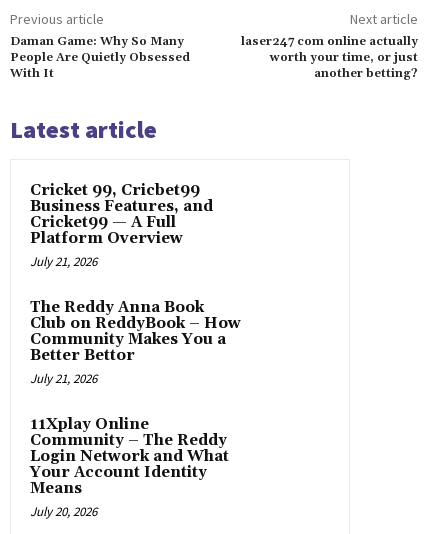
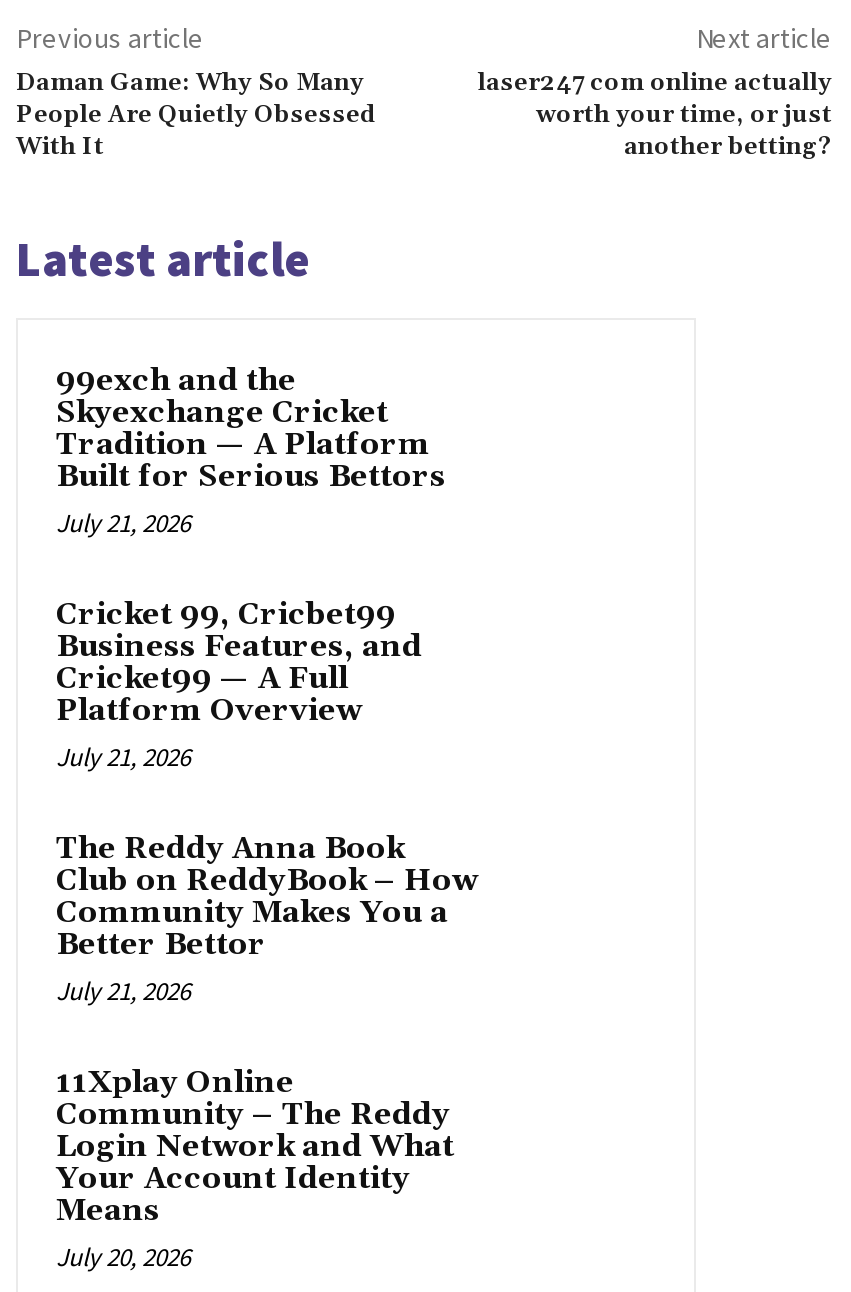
+ 99exch and the
+ Skyexchange Cricket
+ Tradition — A Platform
+ Built for Serious Bettors
+ July 21, 2026
